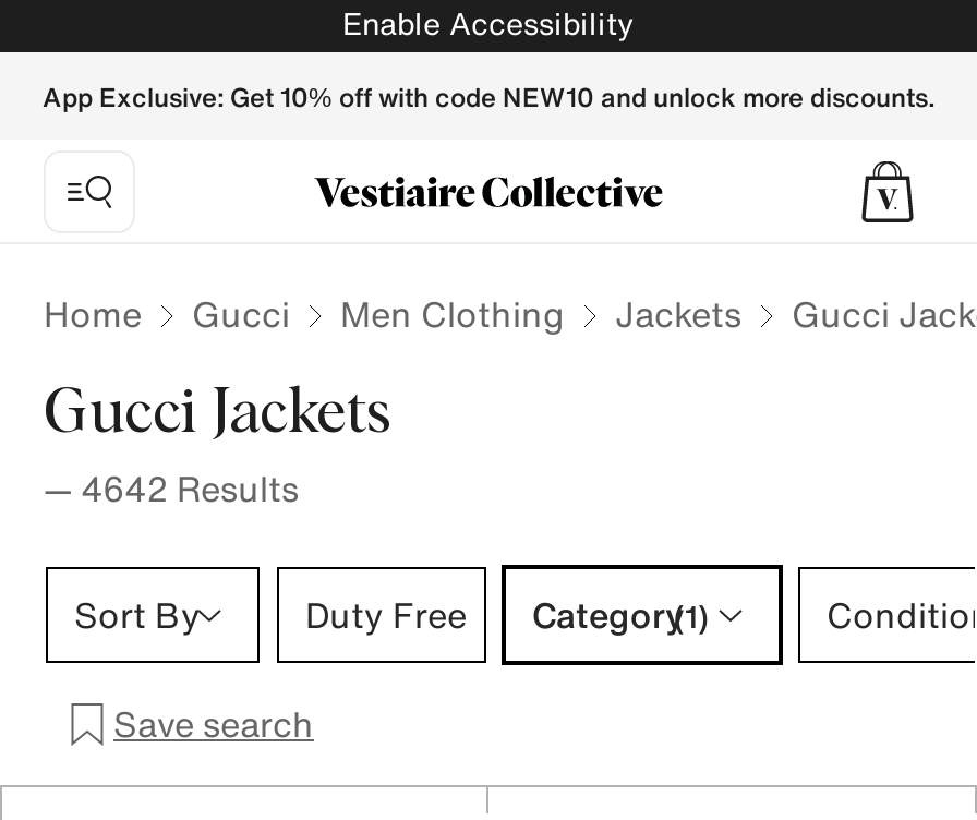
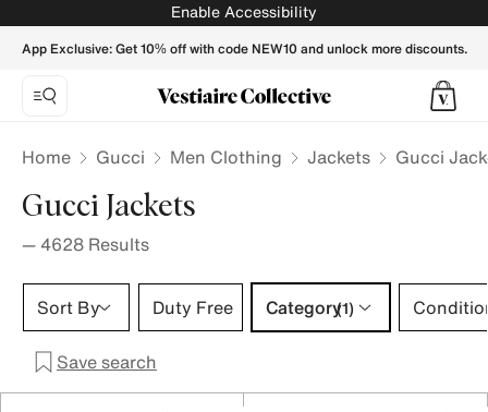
- — 4642 Results
+ — 4628 Results
